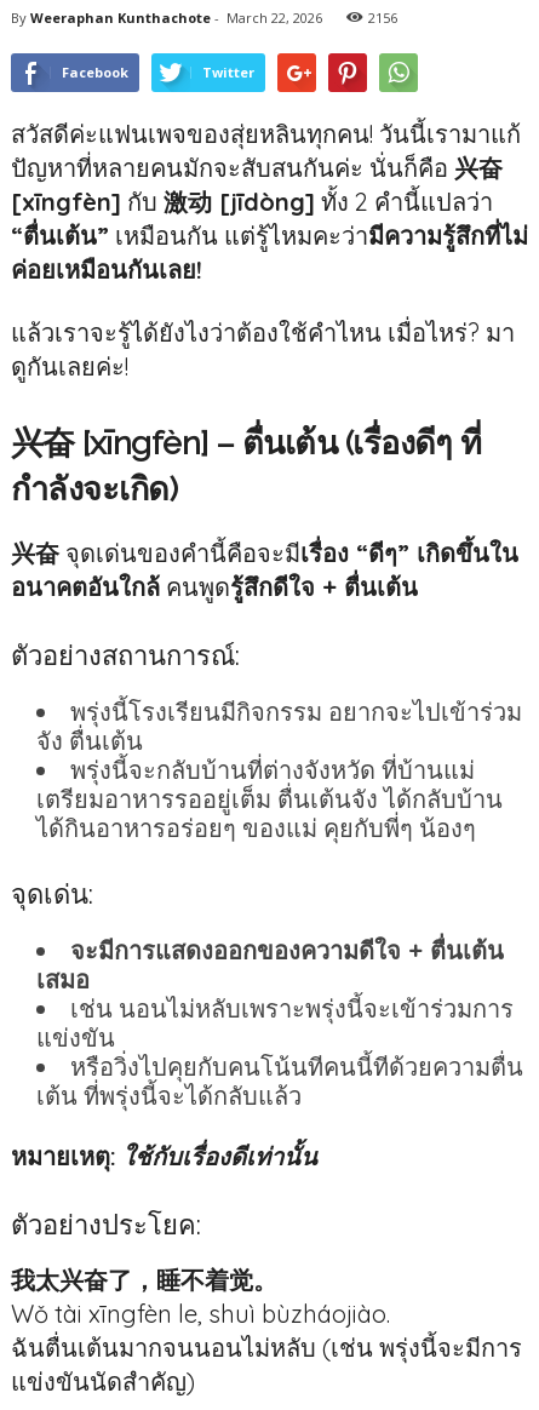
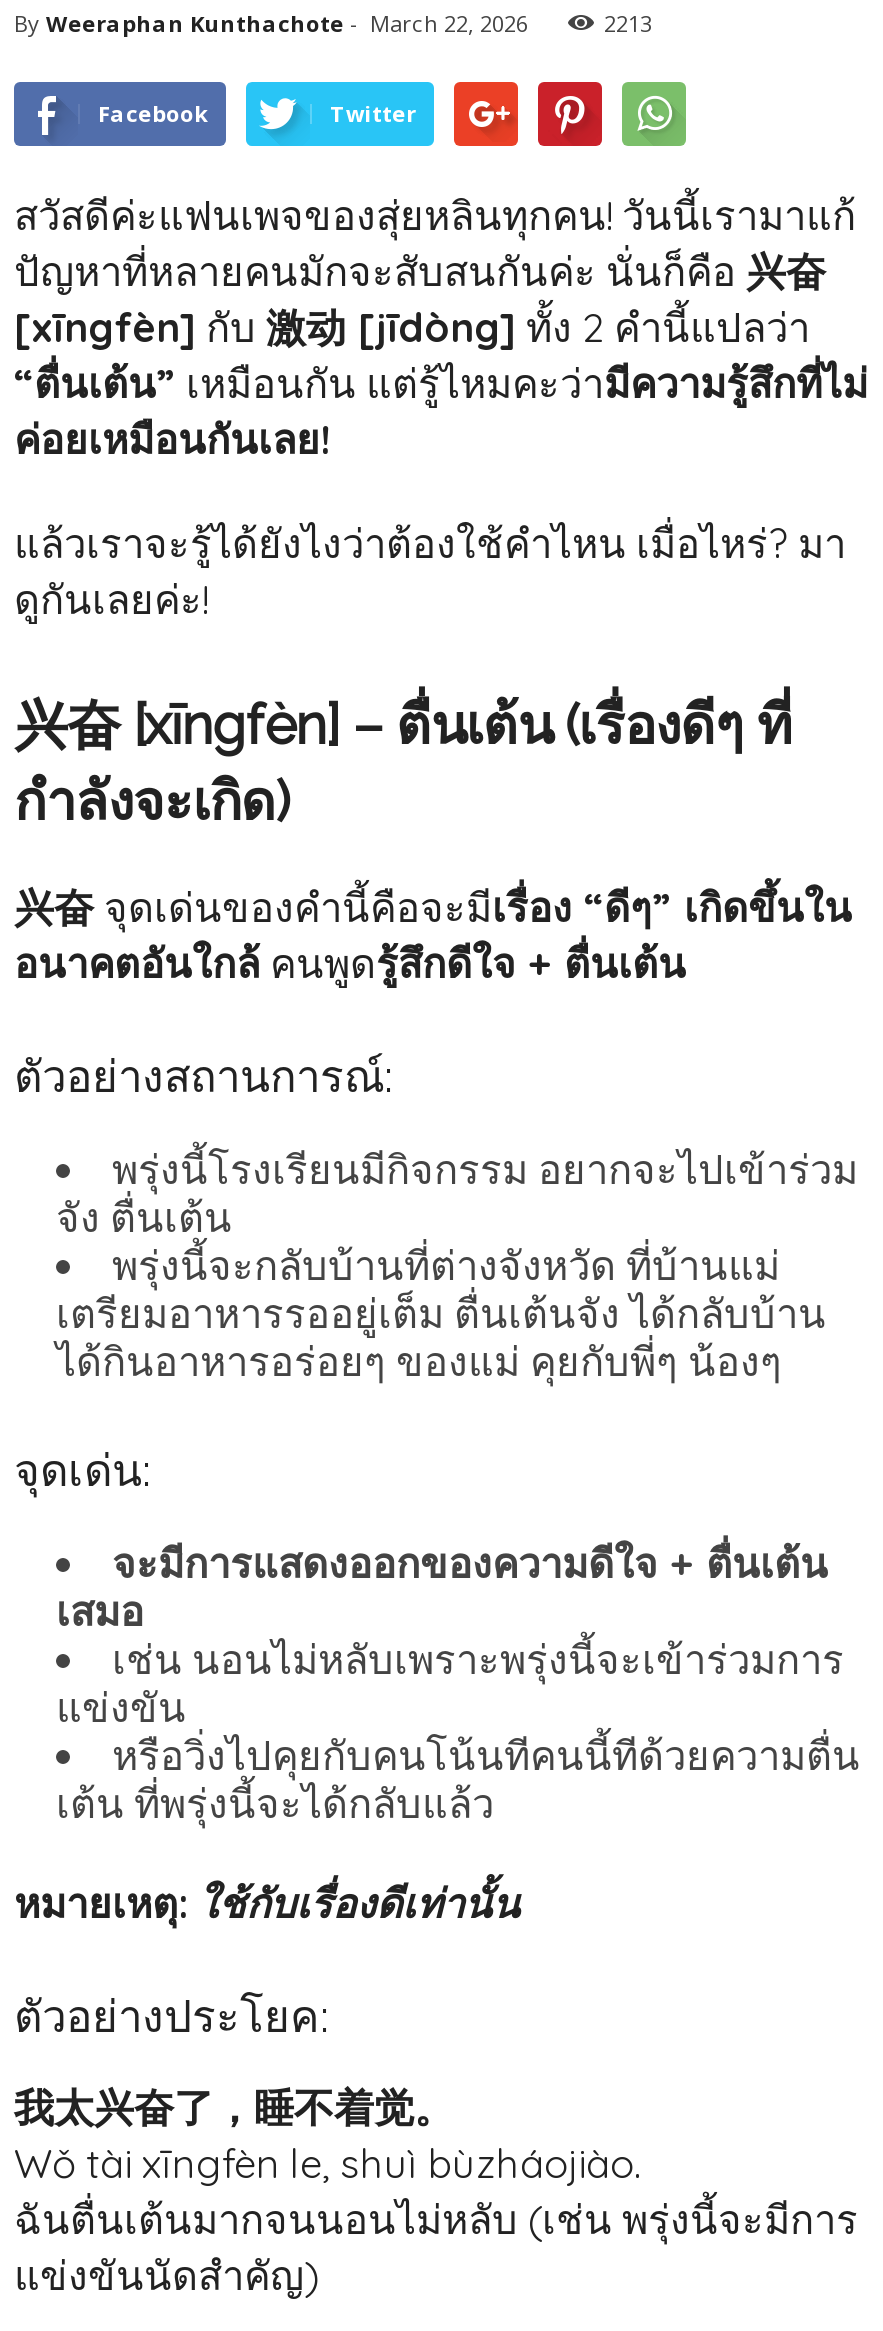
- 2156
+ 2213
